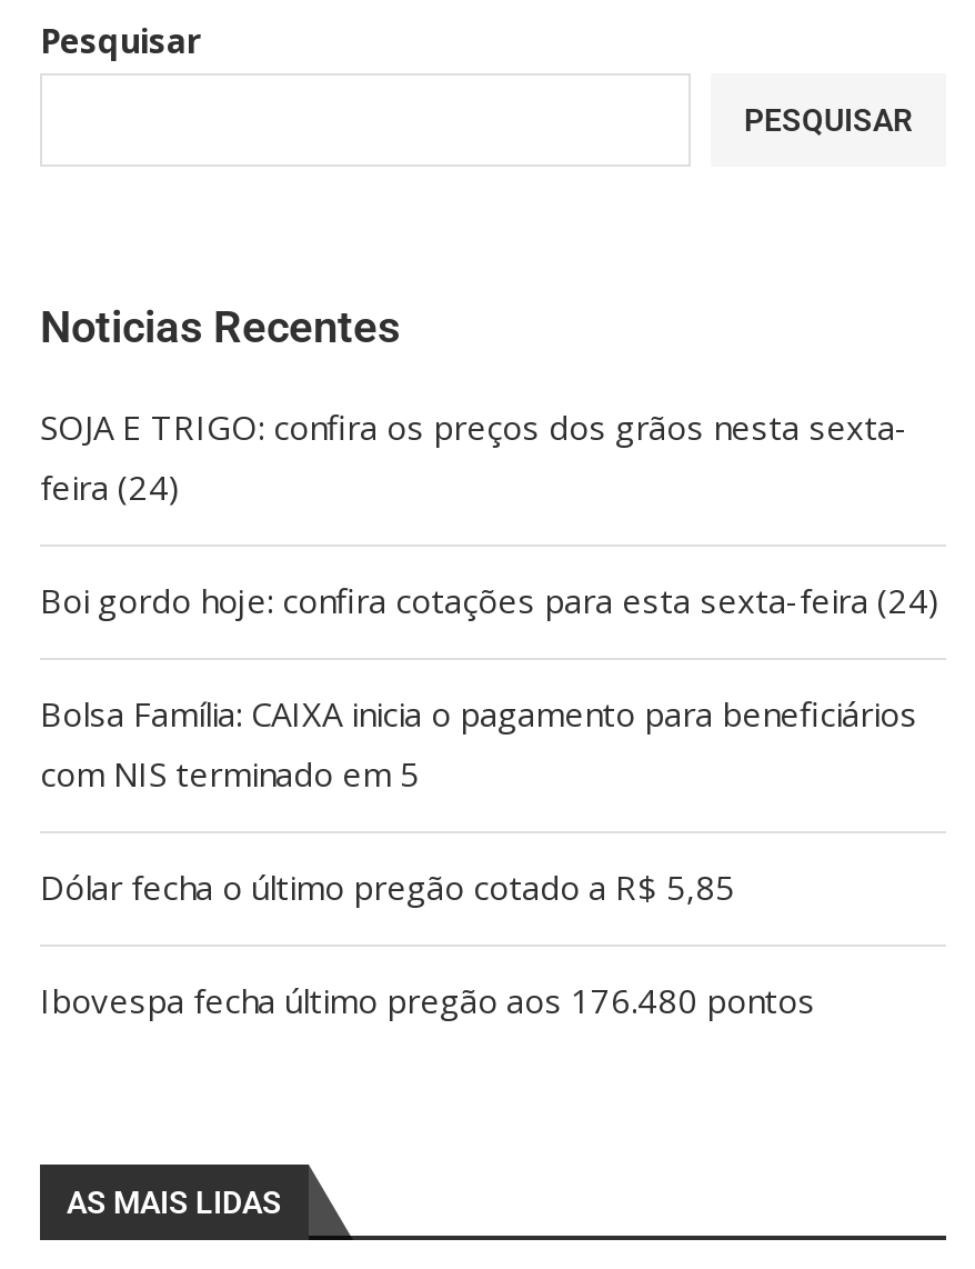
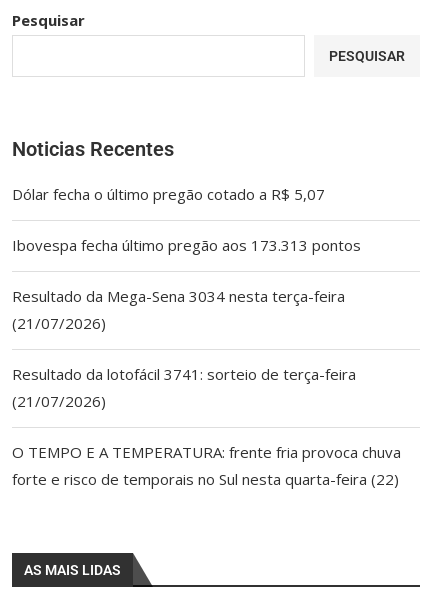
- SOJA E TRIGO: confira os preços dos grãos nesta sexta-
- feira (24)
+ Dólar fecha o último pregão cotado a R$ 5,07

- Boi gordo hoje: confira cotações para esta sexta-feira (24)
+ Ibovespa fecha último pregão aos 173.313 pontos

- Bolsa Família: CAIXA inicia o pagamento para beneficiários
- com NIS terminado em 5
+ Resultado da Mega-Sena 3034 nesta terça-feira
+ (21/07/2026)

- Dólar fecha o último pregão cotado a R$ 5,85
+ Resultado da lotofácil 3741: sorteio de terça-feira
+ (21/07/2026)

- Ibovespa fecha último pregão aos 176.480 pontos
+ O TEMPO E A TEMPERATURA: frente fria provoca chuva
+ forte e risco de temporais no Sul nesta quarta-feira (22)
